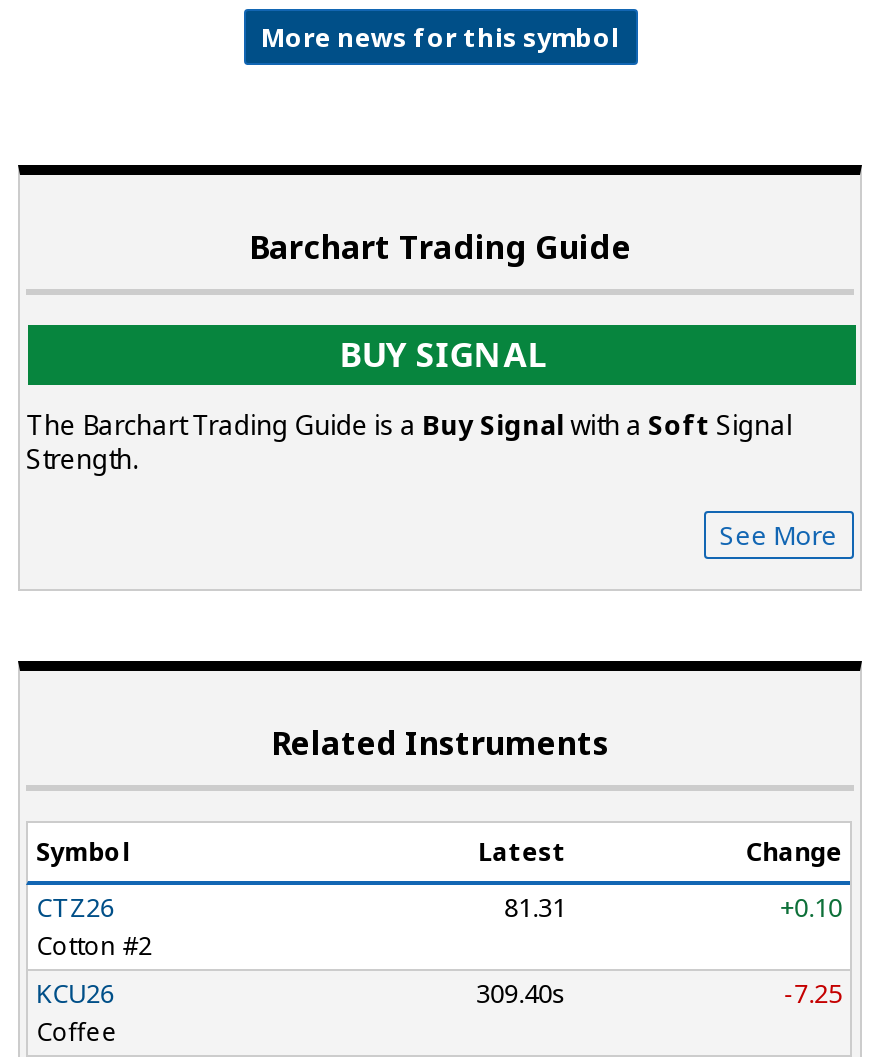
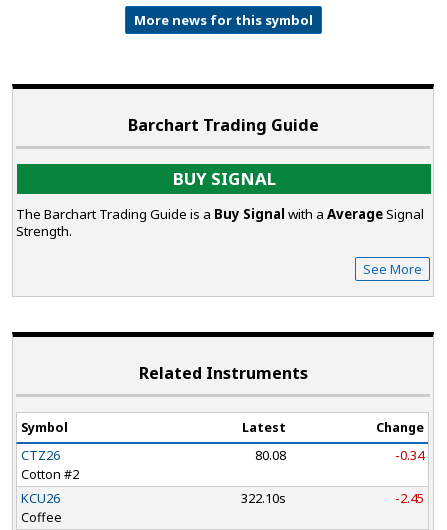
- The Barchart Trading Guide is a Buy Signal with a Soft Signal
+ The Barchart Trading Guide is a Buy Signal with a Average Signal

- 81.31
+ 80.08

- +0.10
+ -0.34

- 309.40s
- -7.25
+ 322.10s
+ -2.45
